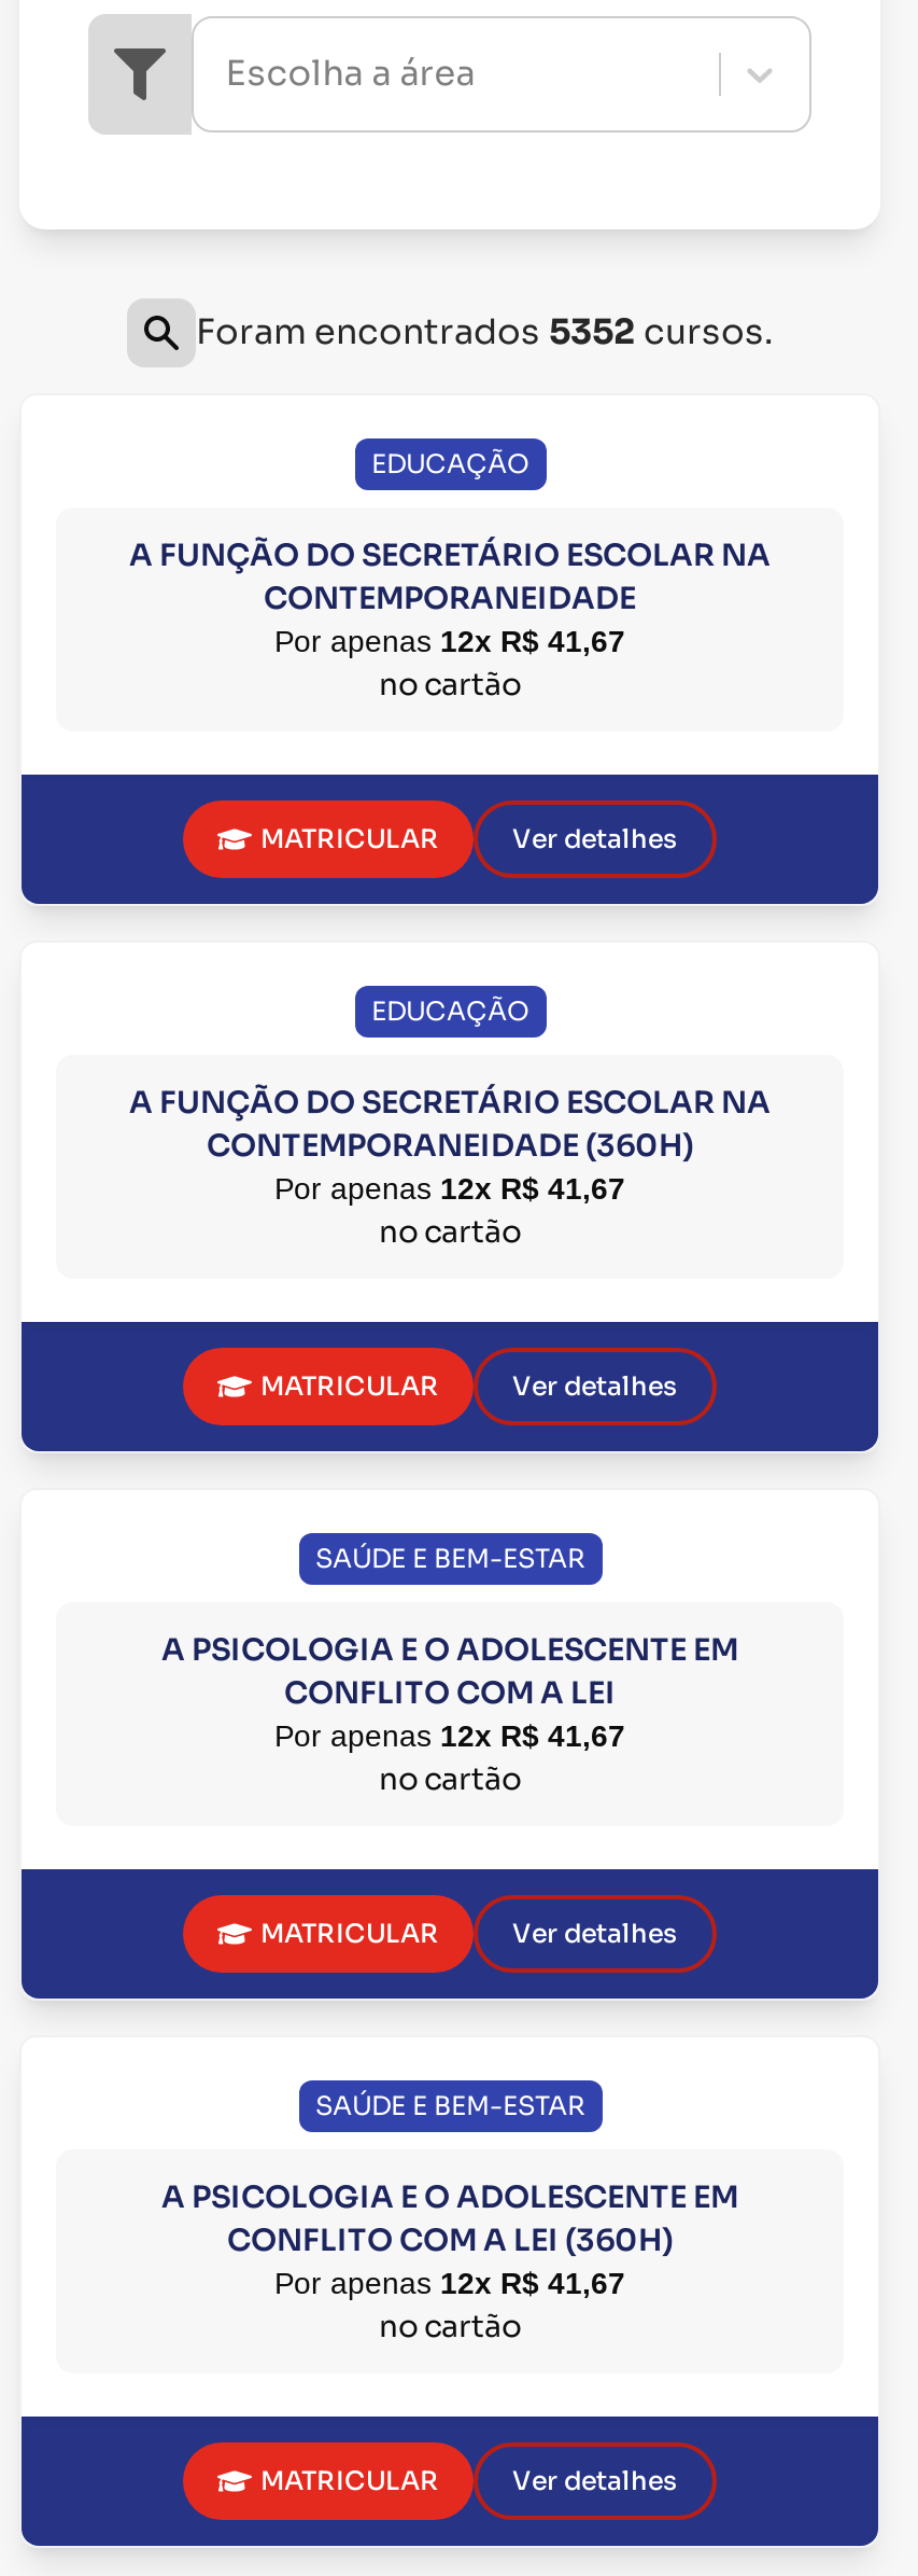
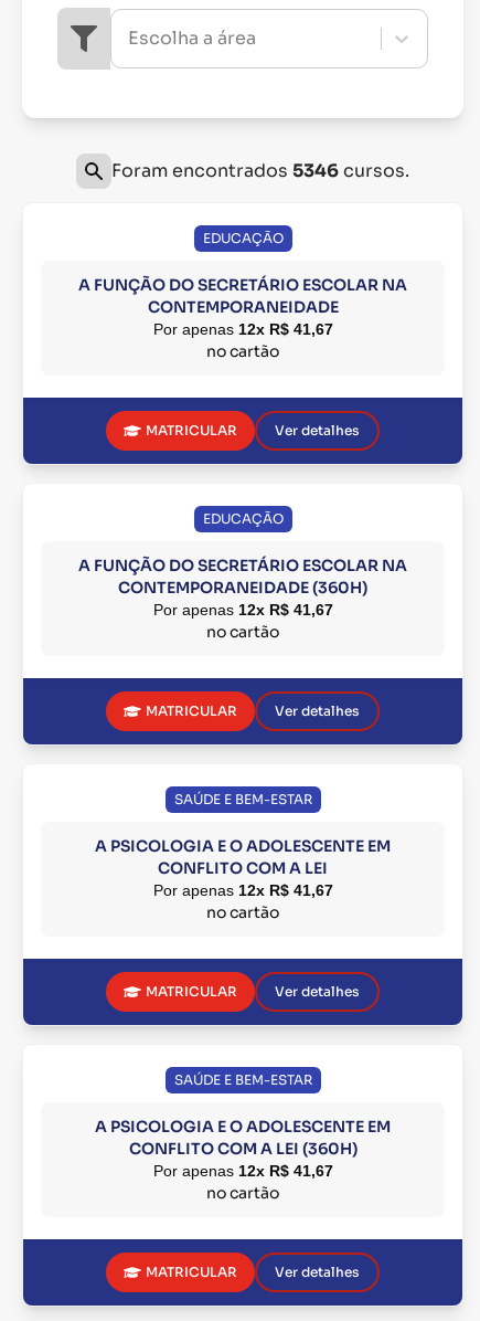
- Foram encontrados 5352 cursos.
+ Foram encontrados 5346 cursos.
